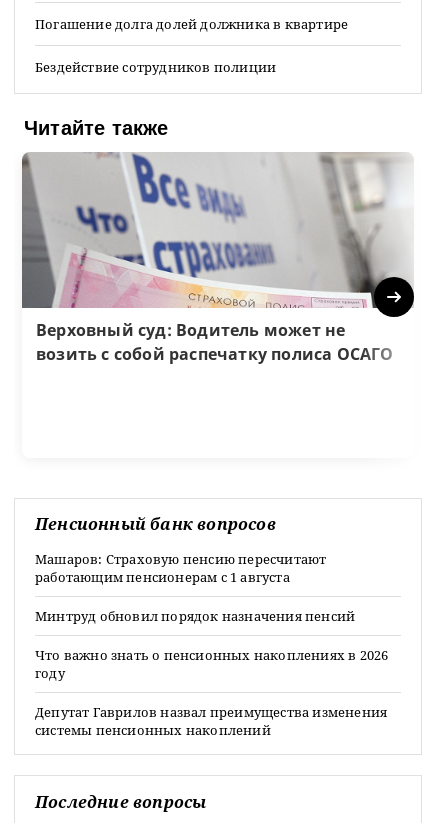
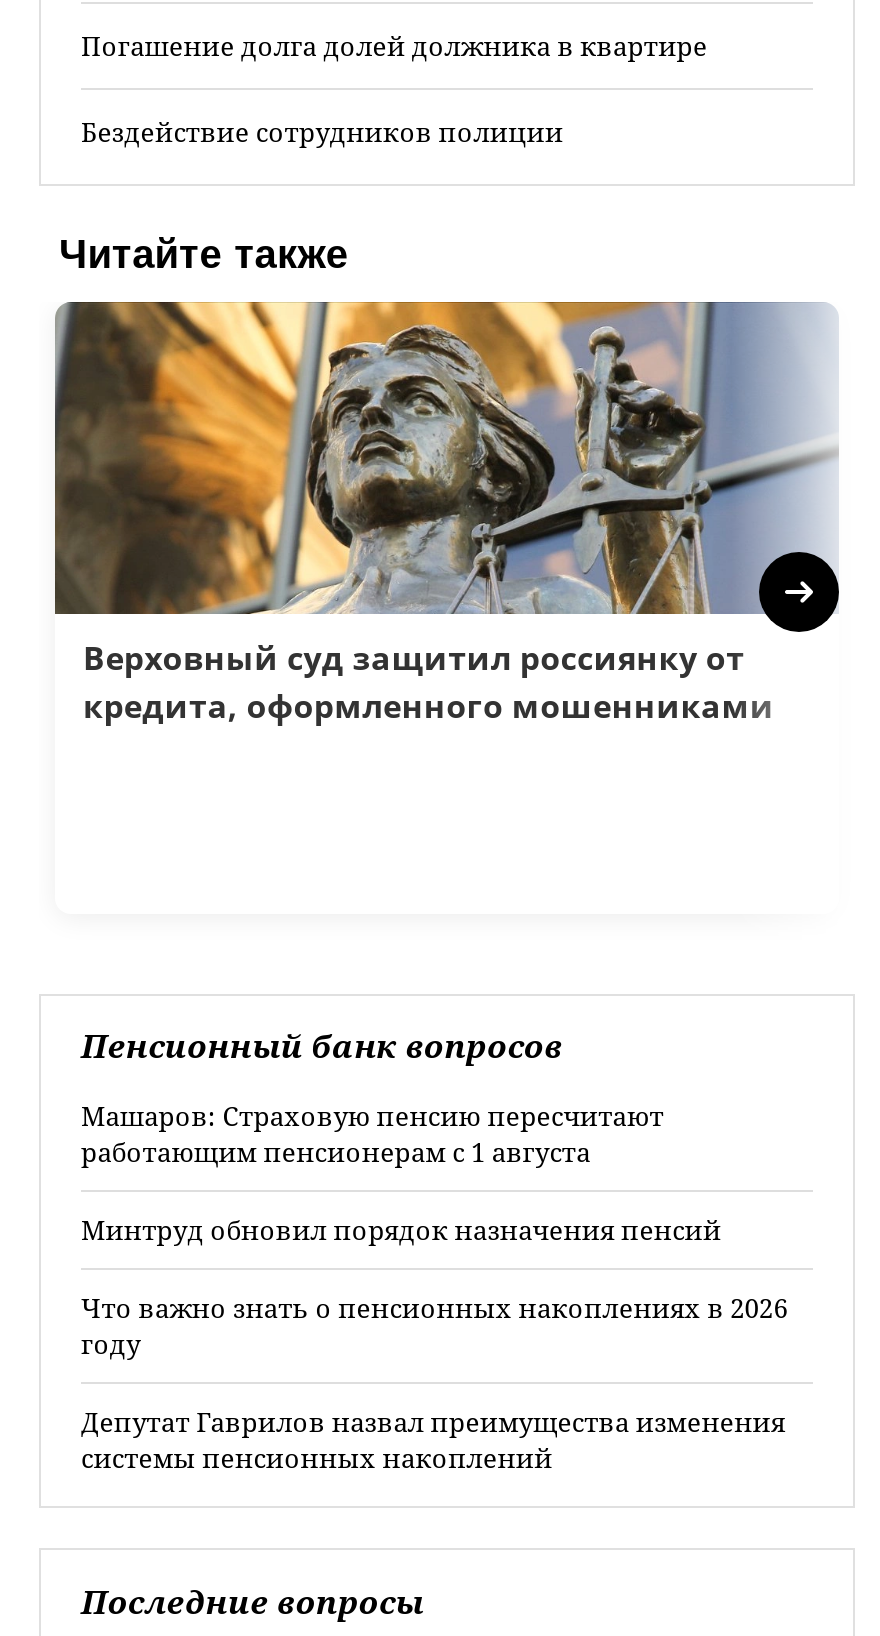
- [image]
- Верховный суд: Водитель может не
- возить с собой распечатку полиса ОСАГО
+ [image]
+ Верховный суд защитил россиянку от
+ кредита, оформленного мошенниками
